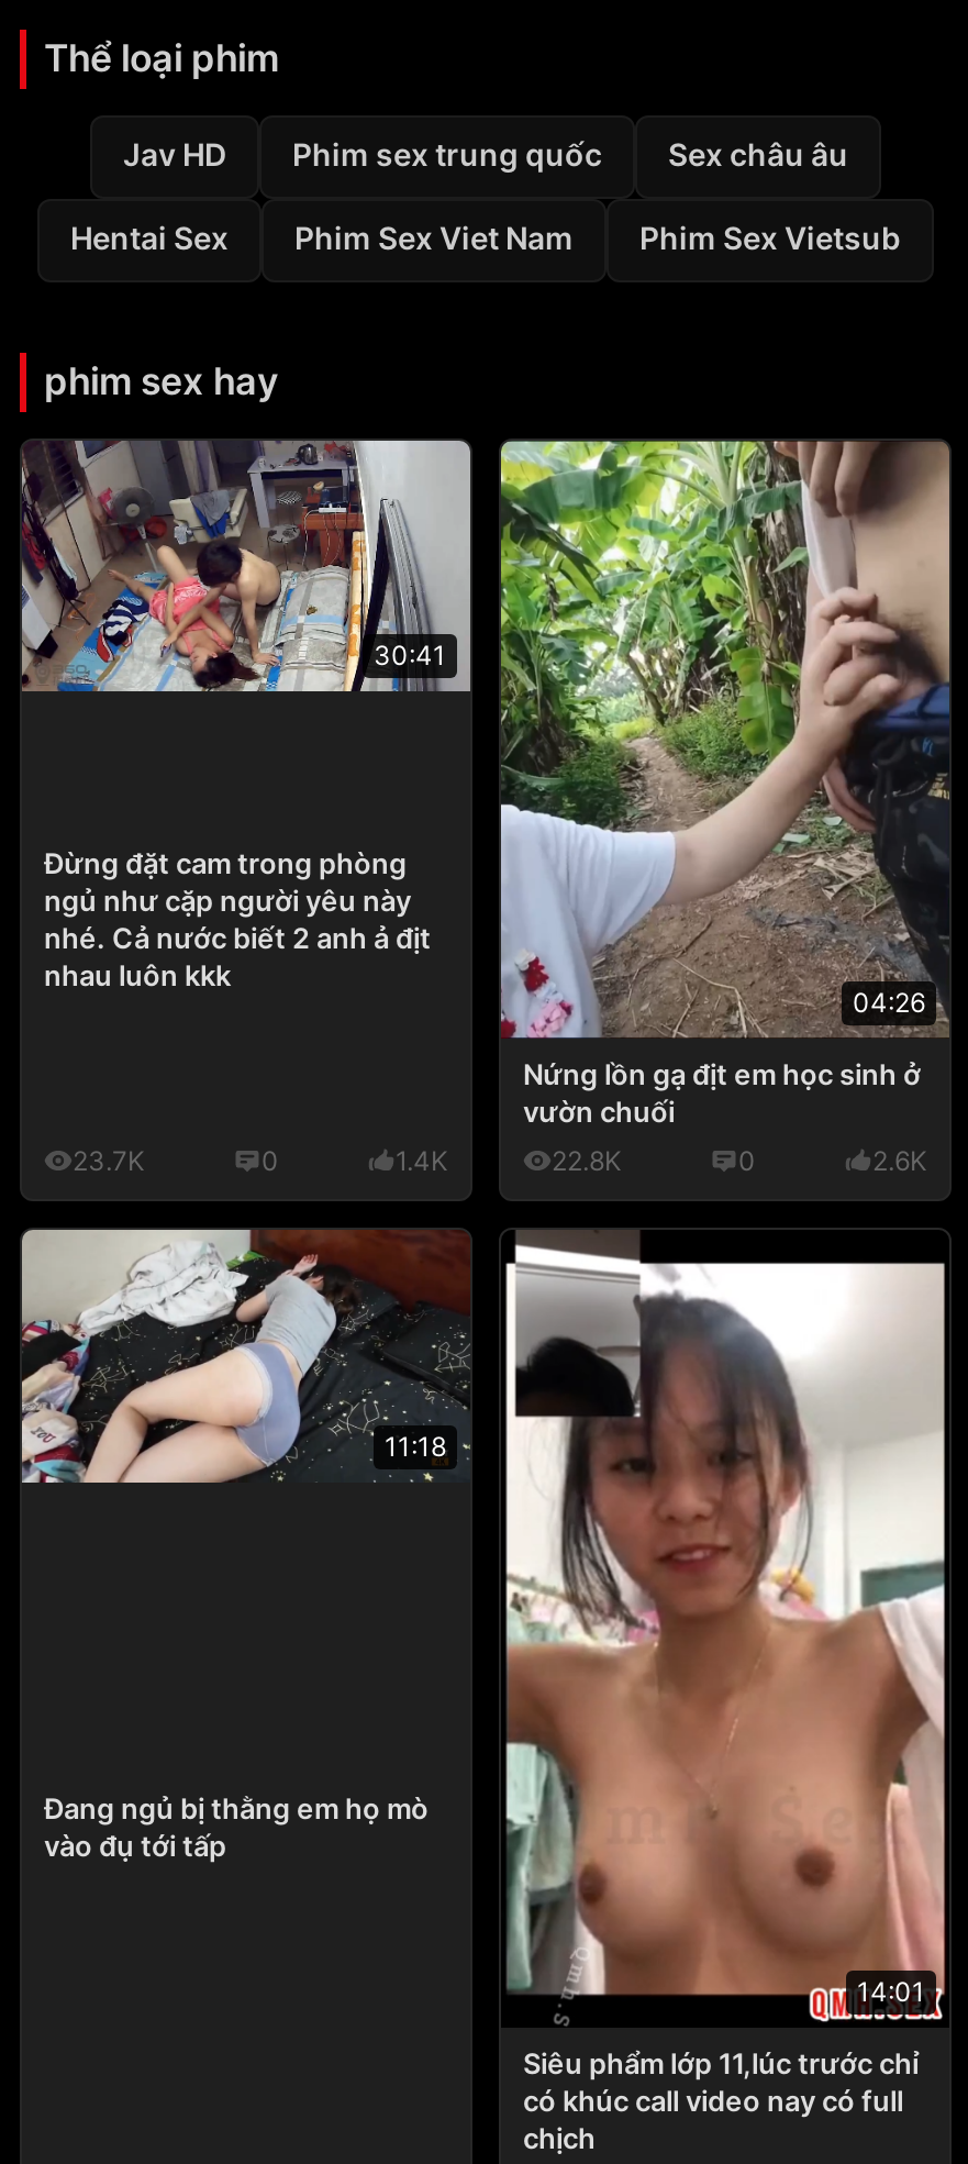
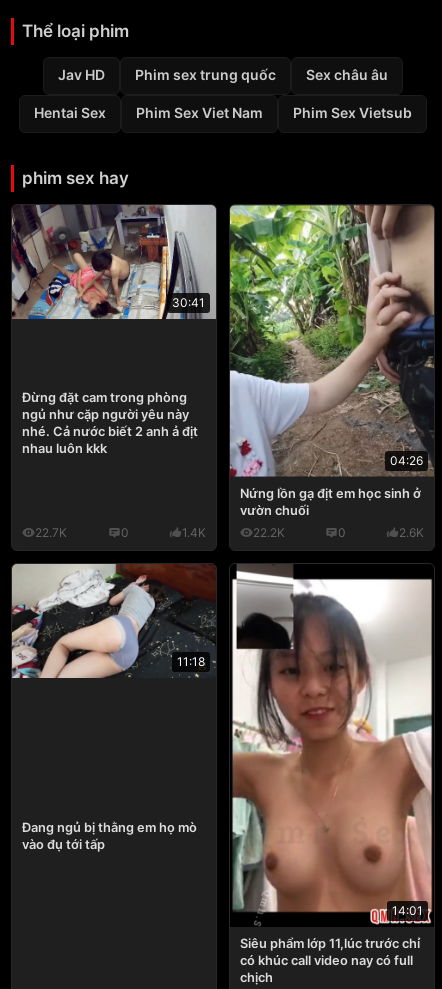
- 23.7K
+ 22.7K

- 22.8K
+ 22.2K
